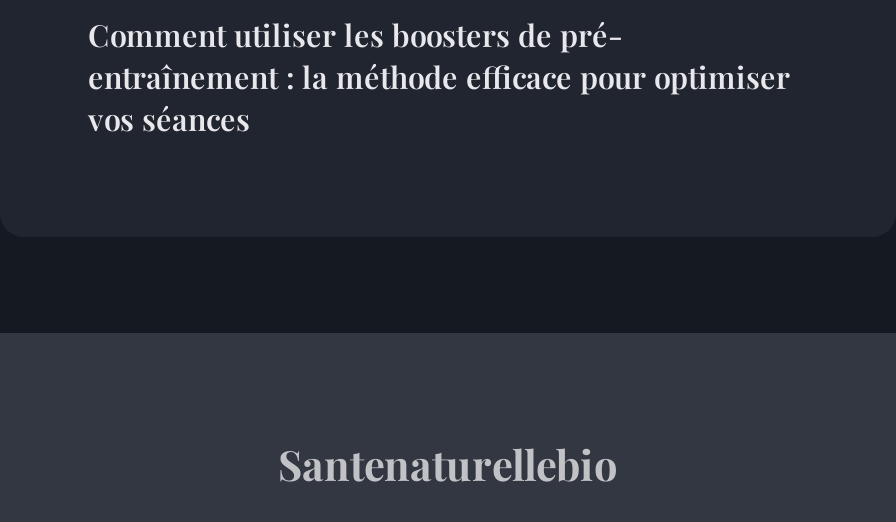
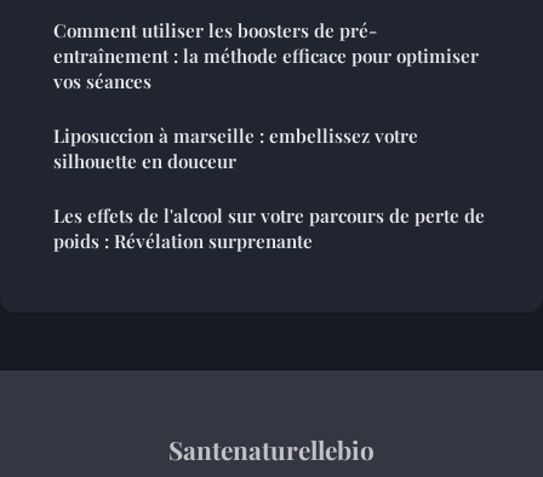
+ Liposuccion à marseille : embellissez votre
+ silhouette en douceur
+ Les effets de l'alcool sur votre parcours de perte de
+ poids : Révélation surprenante
